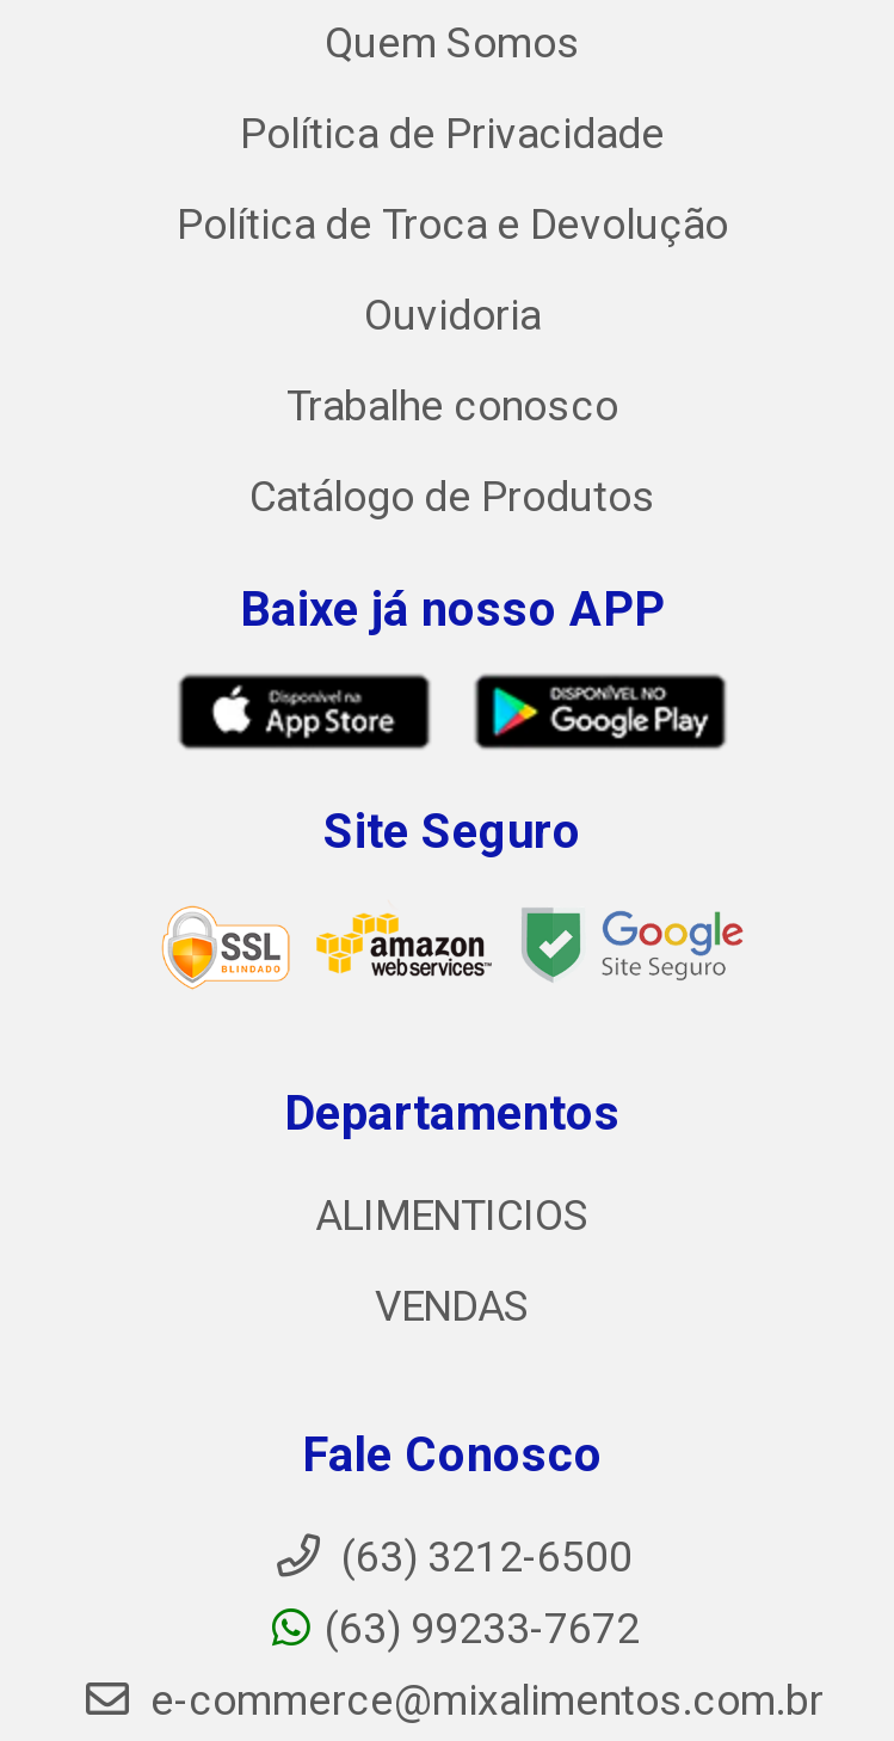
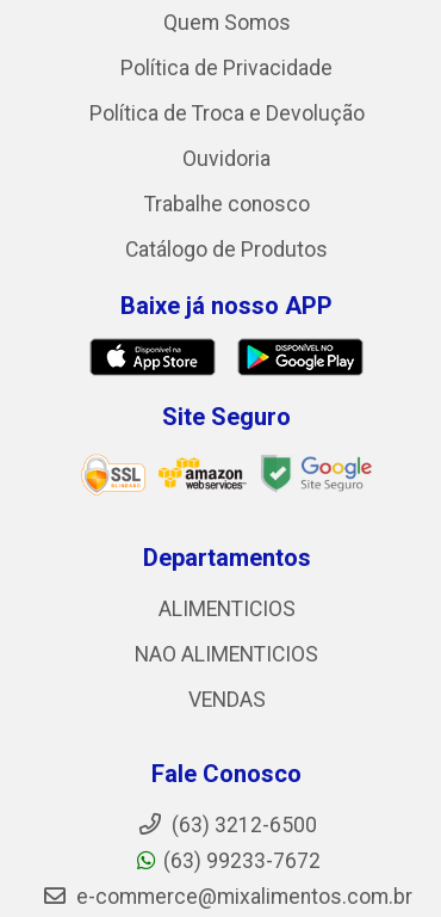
+ NAO ALIMENTICIOS
